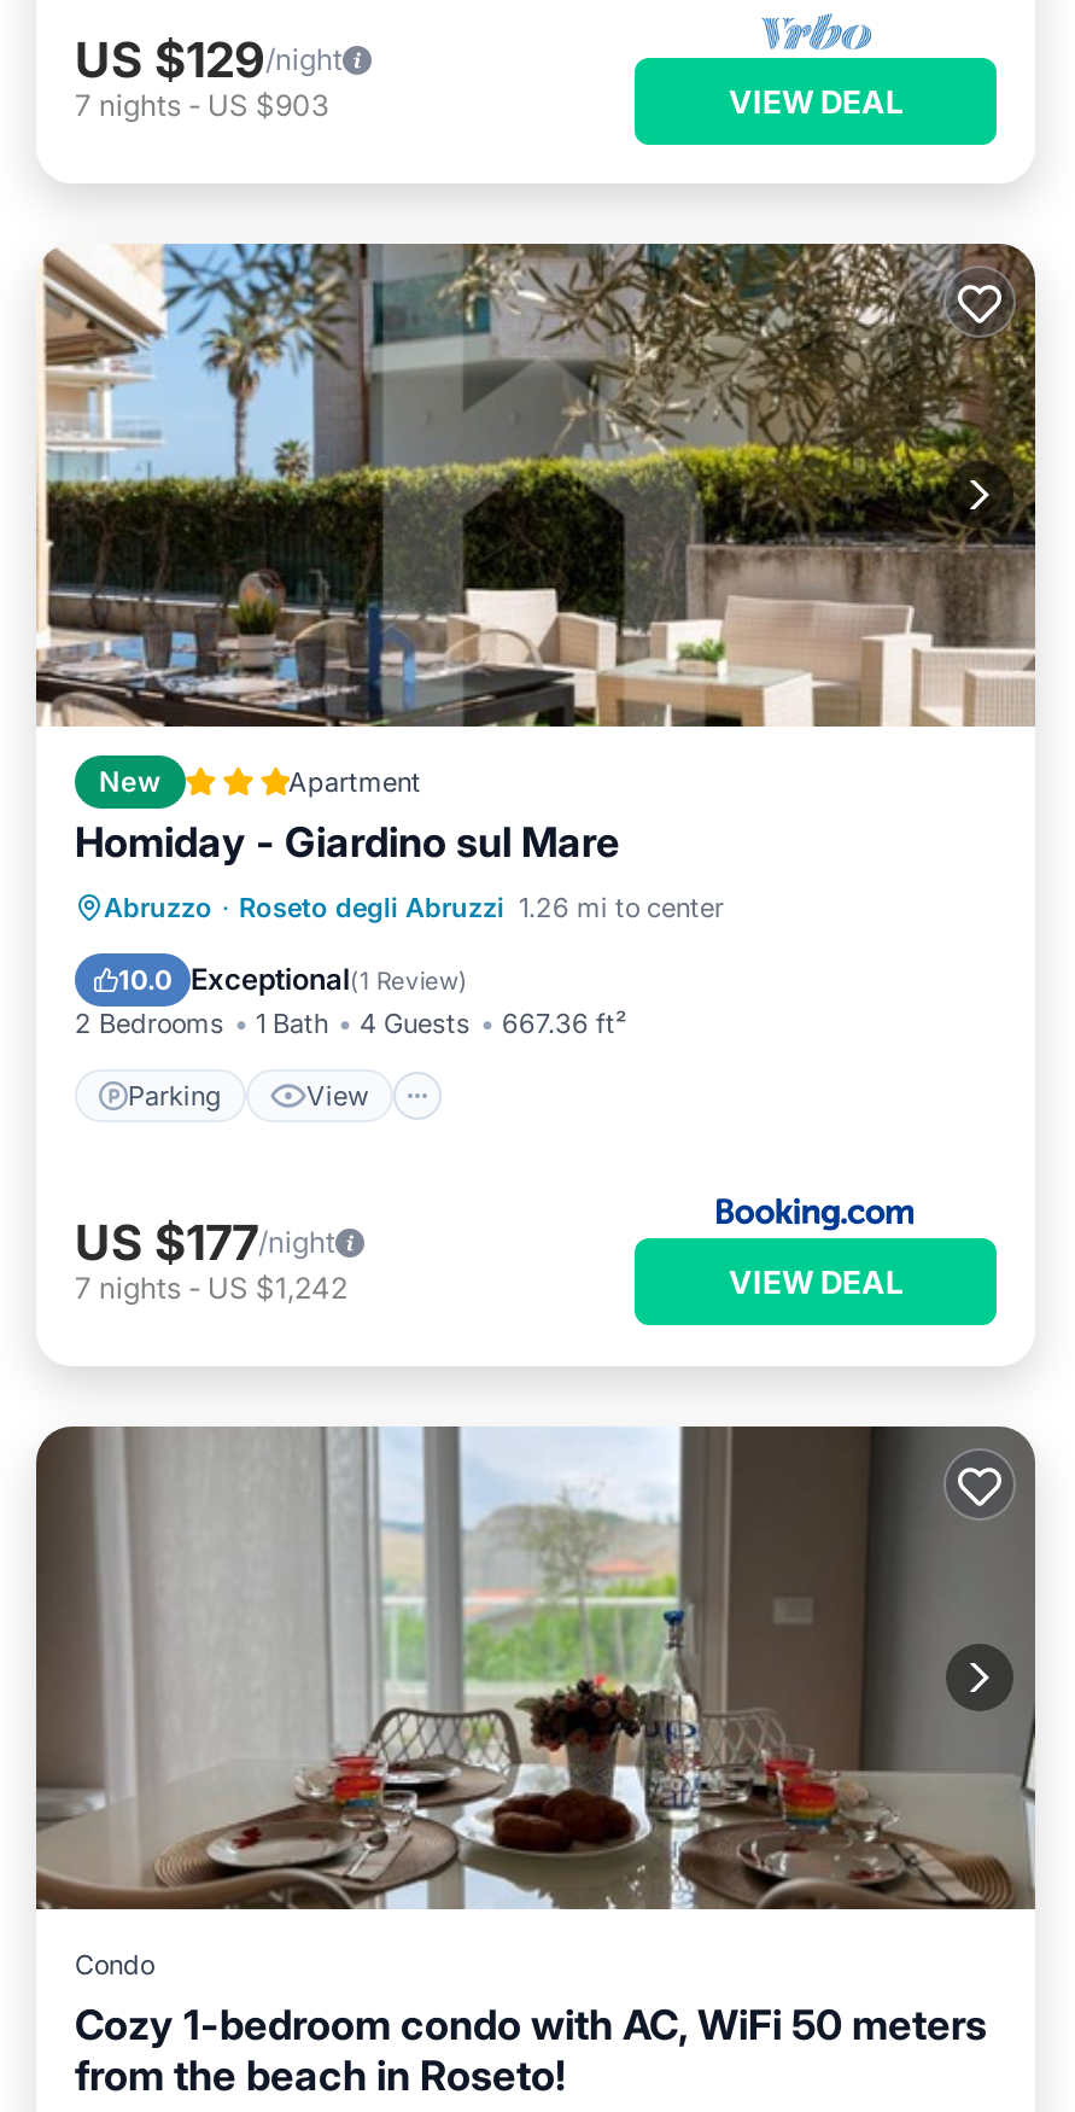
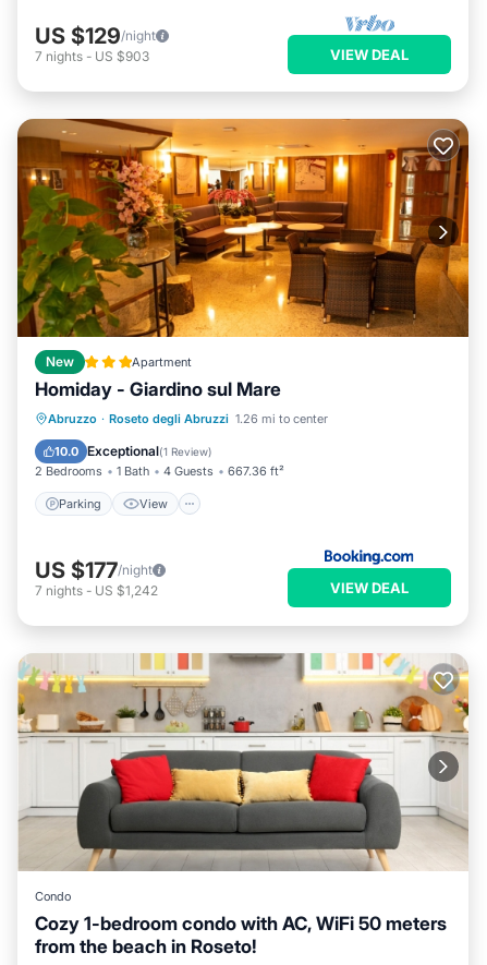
- [image]
+ [image]

- [image]
+ [image]
